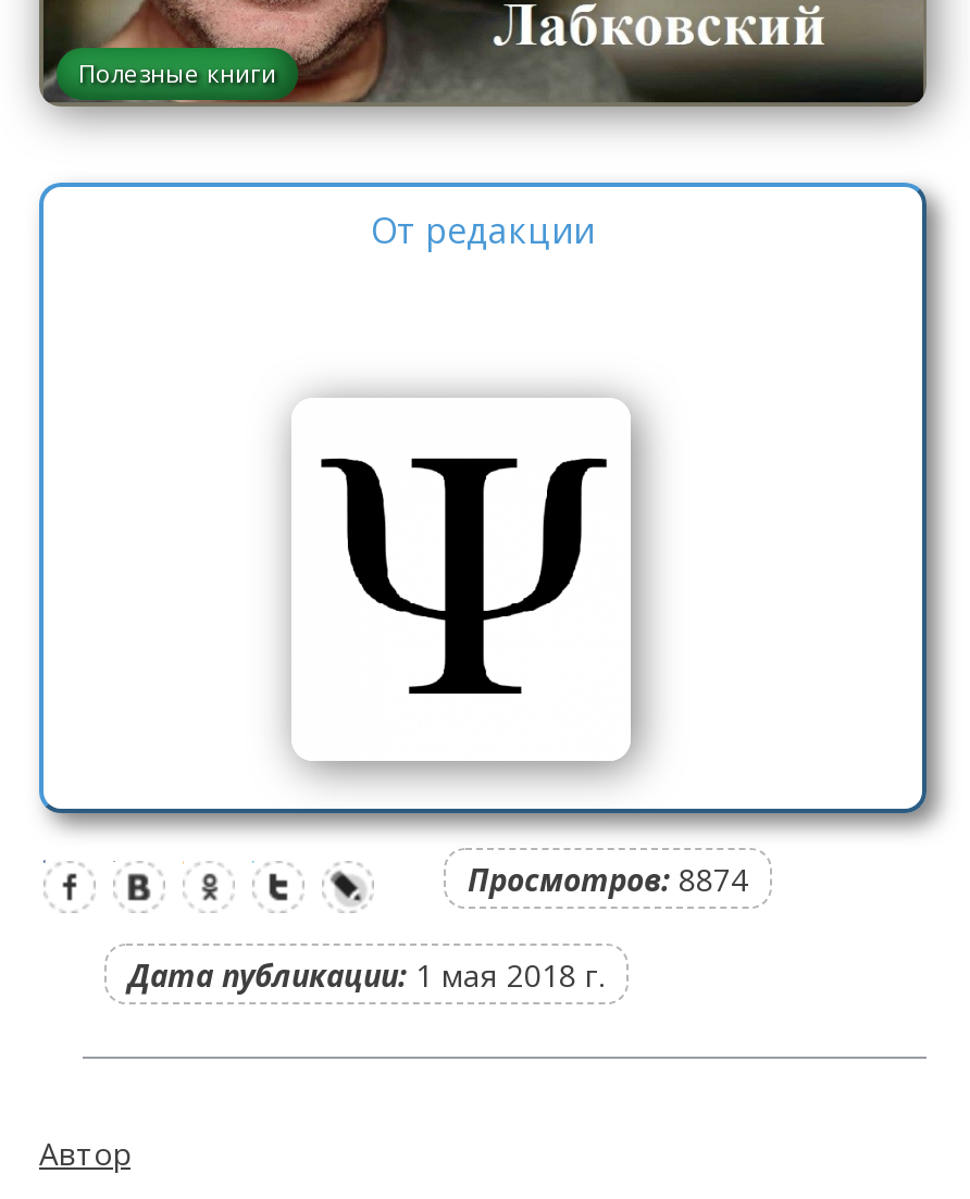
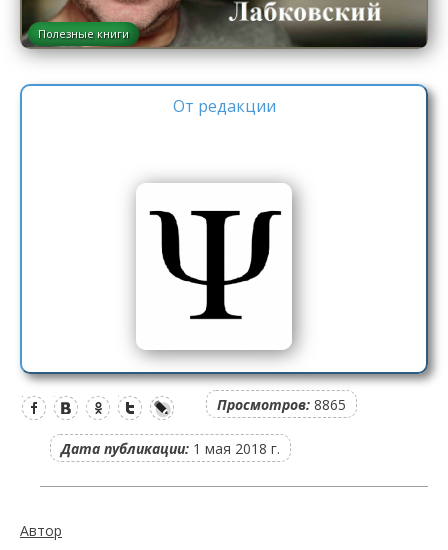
- Просмотров: 8874
+ Просмотров: 8865
